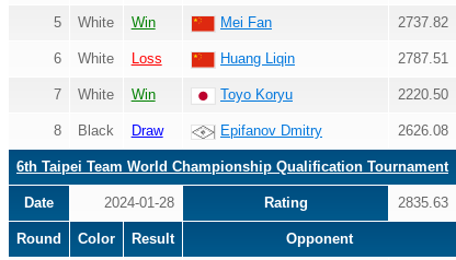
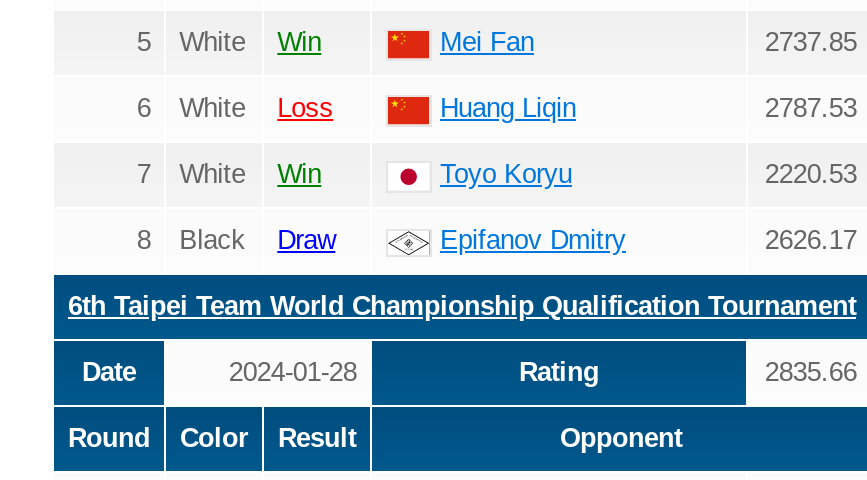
- 2737.82
+ 2737.85

- 2787.51
+ 2787.53

- 2220.50
+ 2220.53

- 2626.08
+ 2626.17

- 2835.63
+ 2835.66
